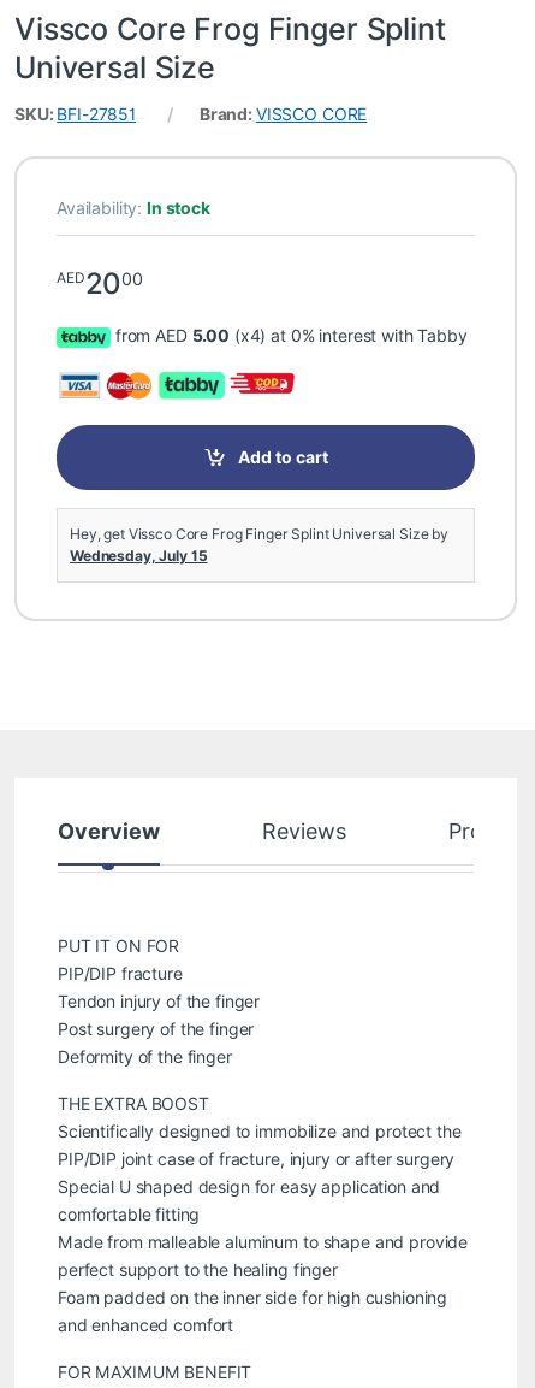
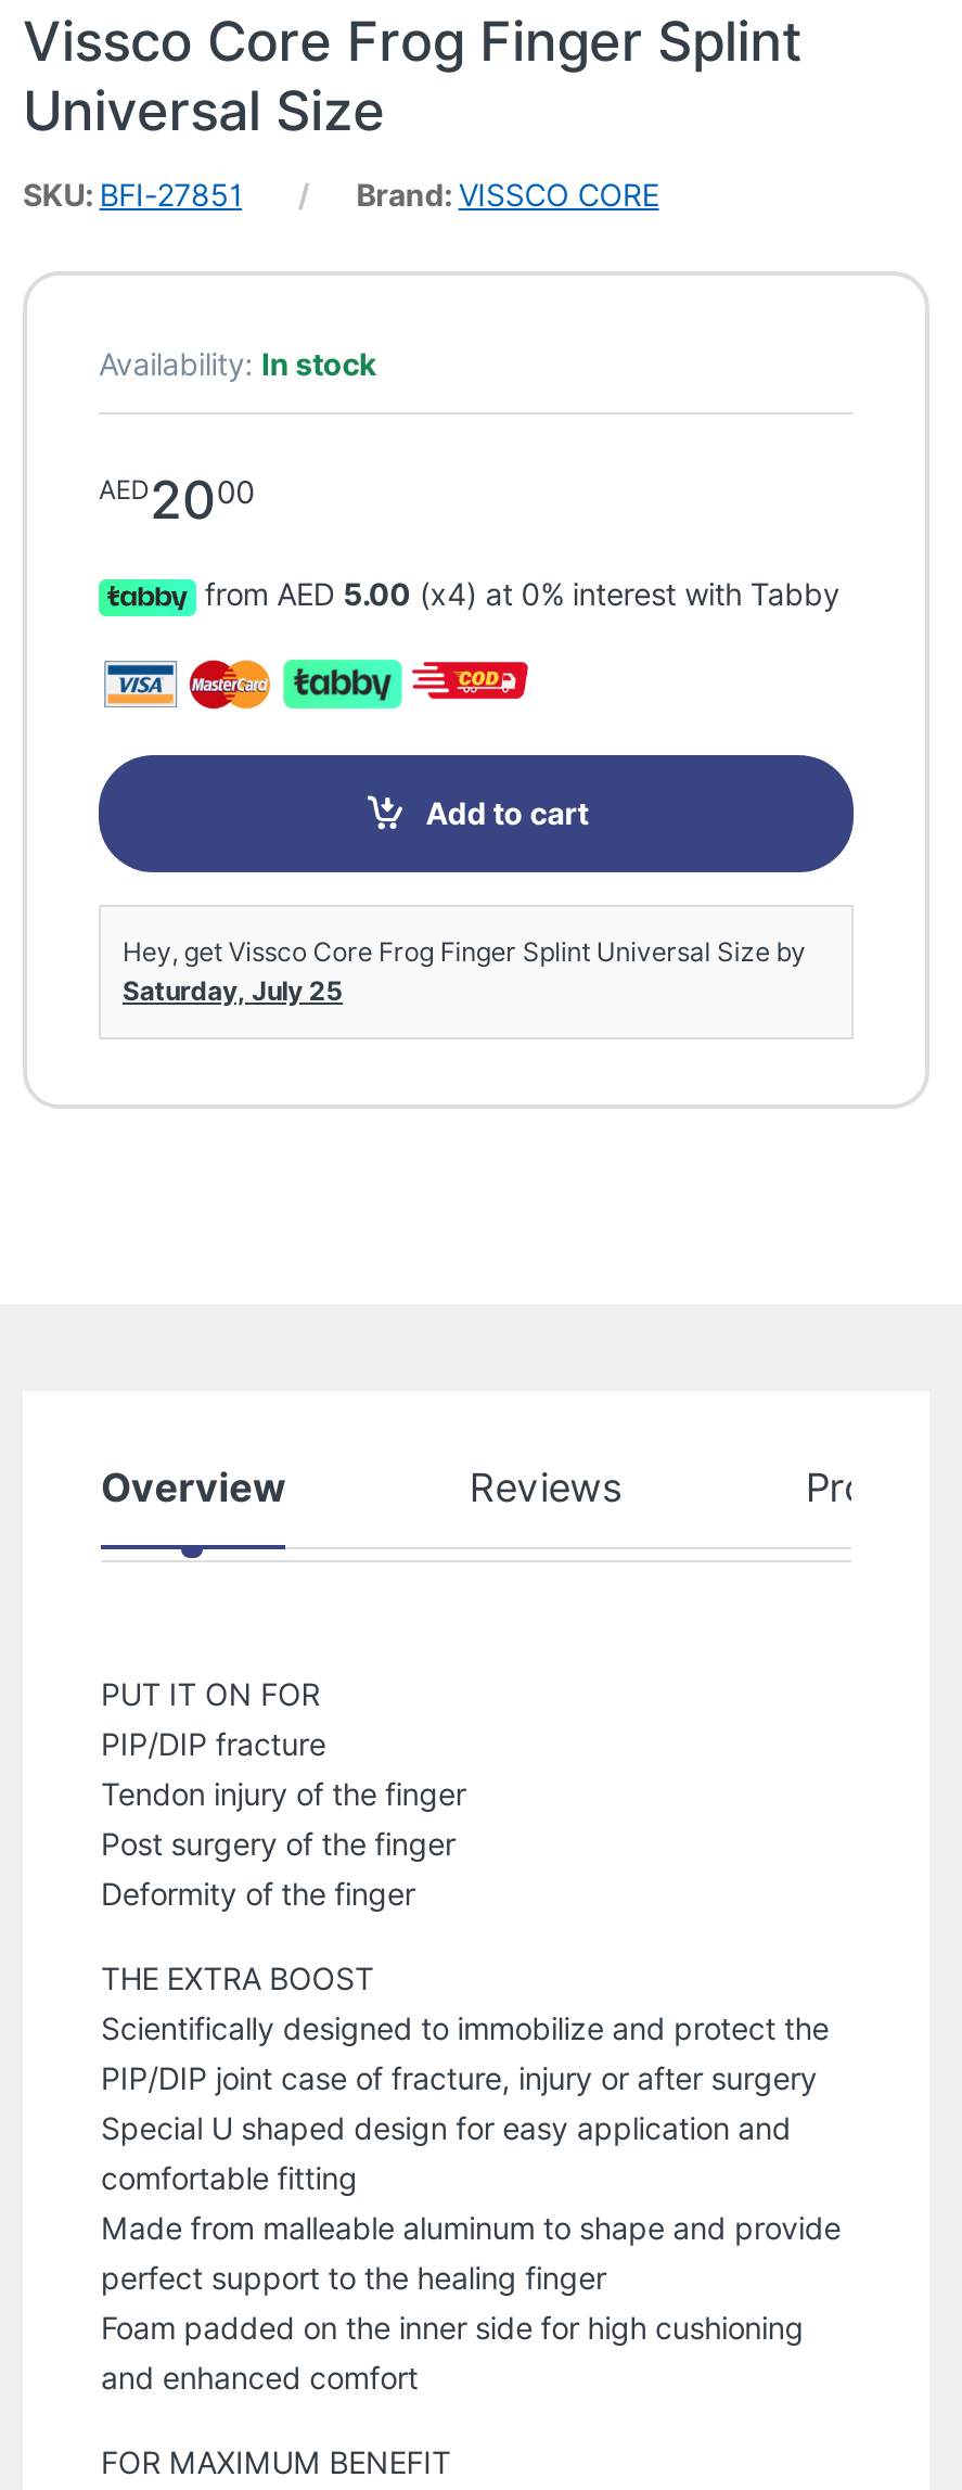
- Wednesday, July 15
+ Saturday, July 25
